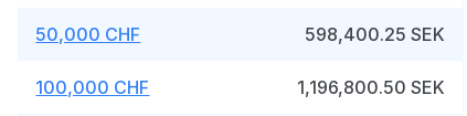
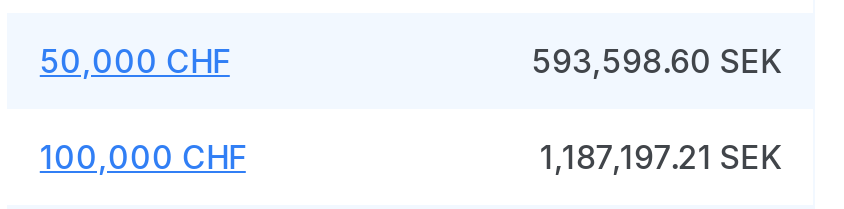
- 598,400.25 SEK
+ 593,598.60 SEK

- 1,196,800.50 SEK
+ 1,187,197.21 SEK
